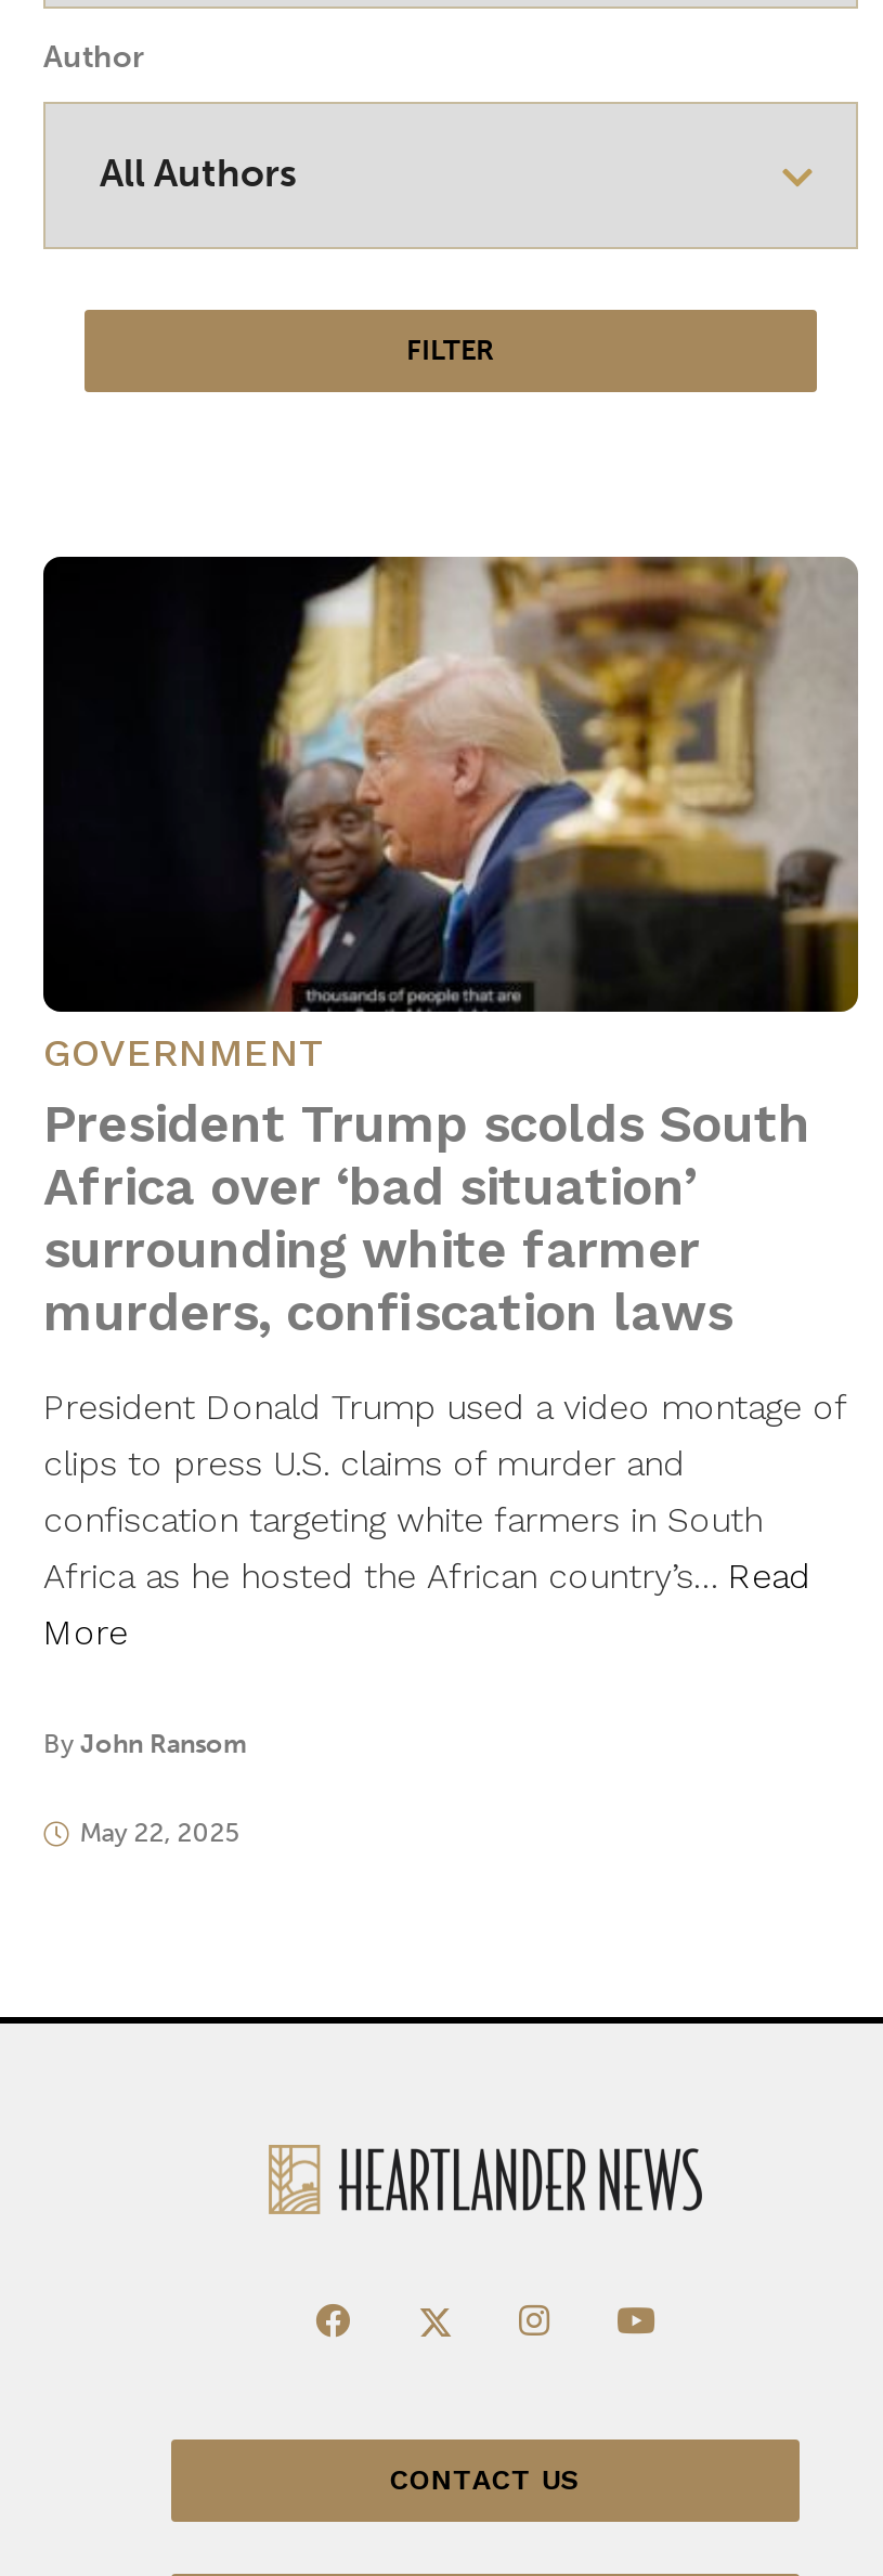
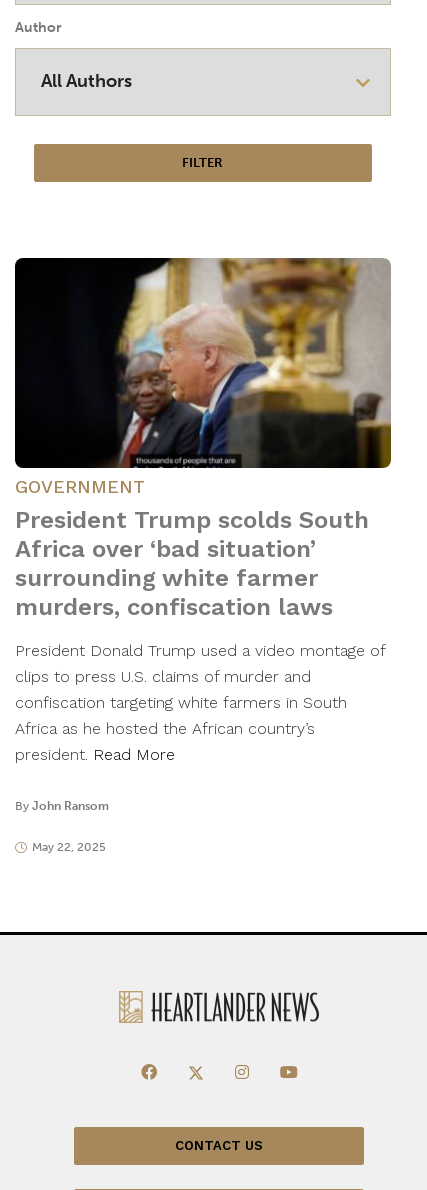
- Africa as he hosted the African country’s… Read
- More
+ Africa as he hosted the African country’s
+ president. Read More
